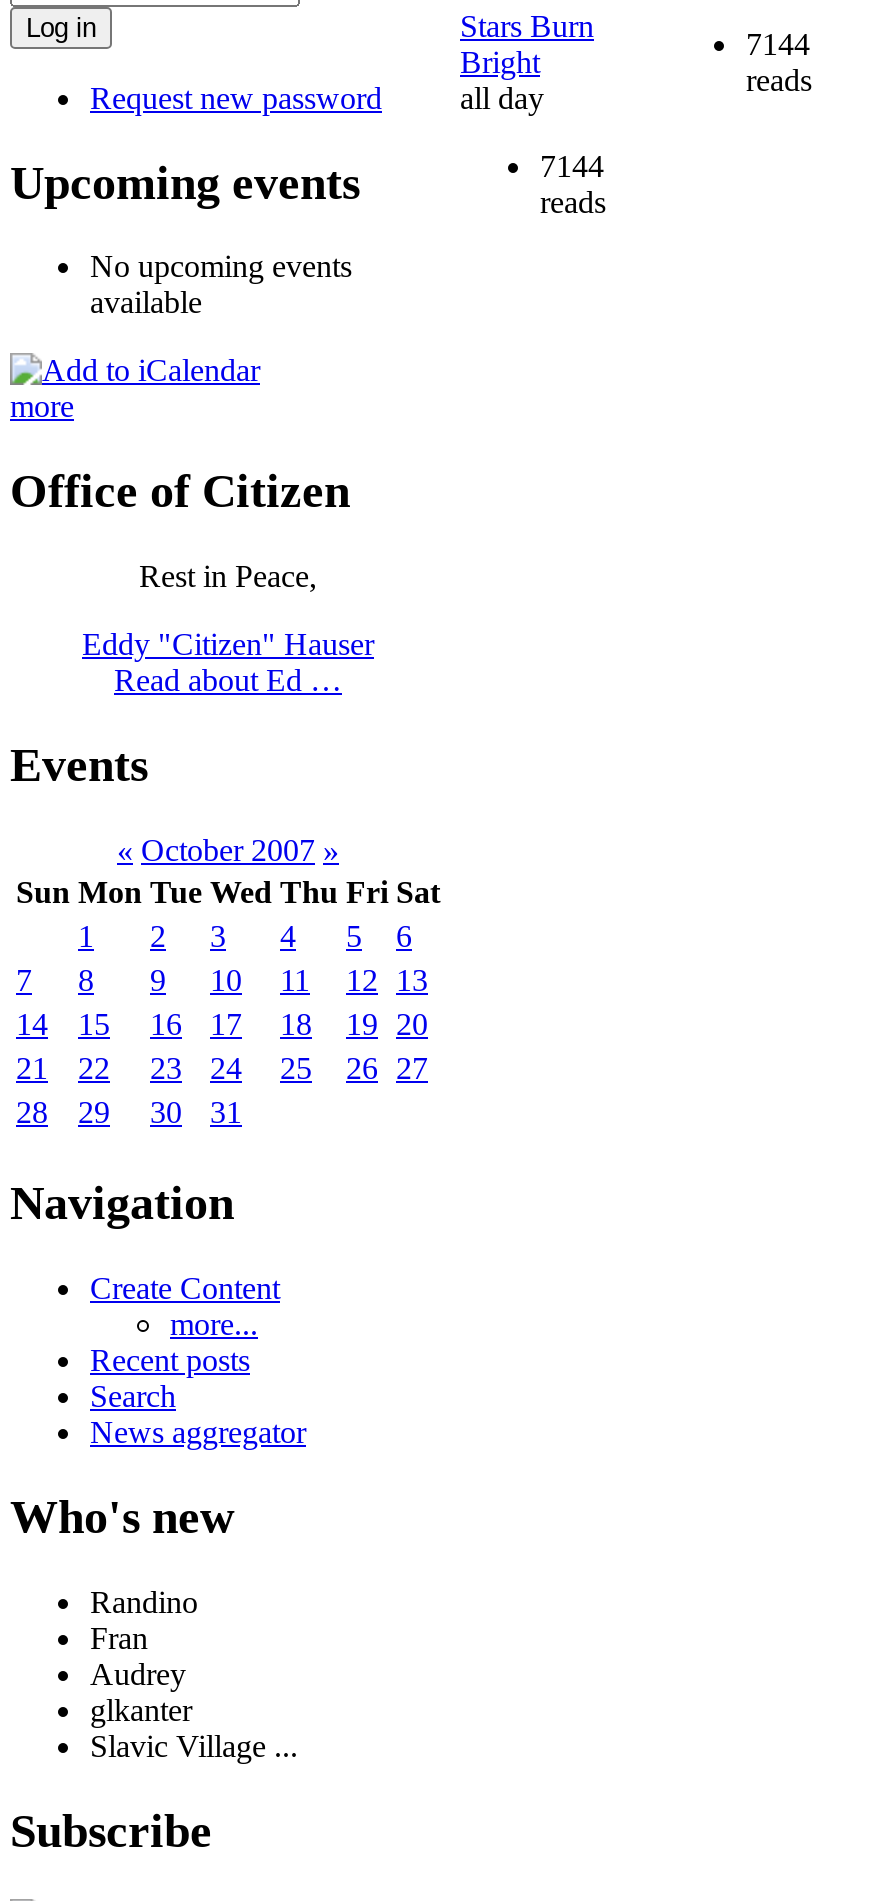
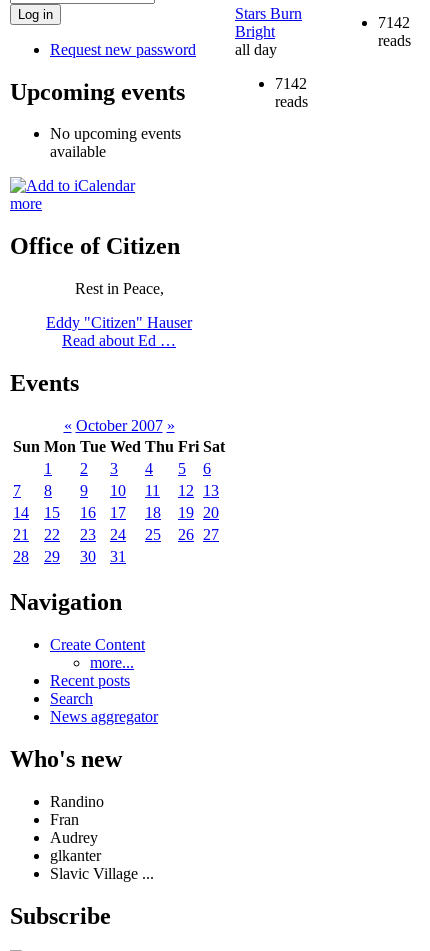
- 7144
+ 7142

- 7144
+ 7142
